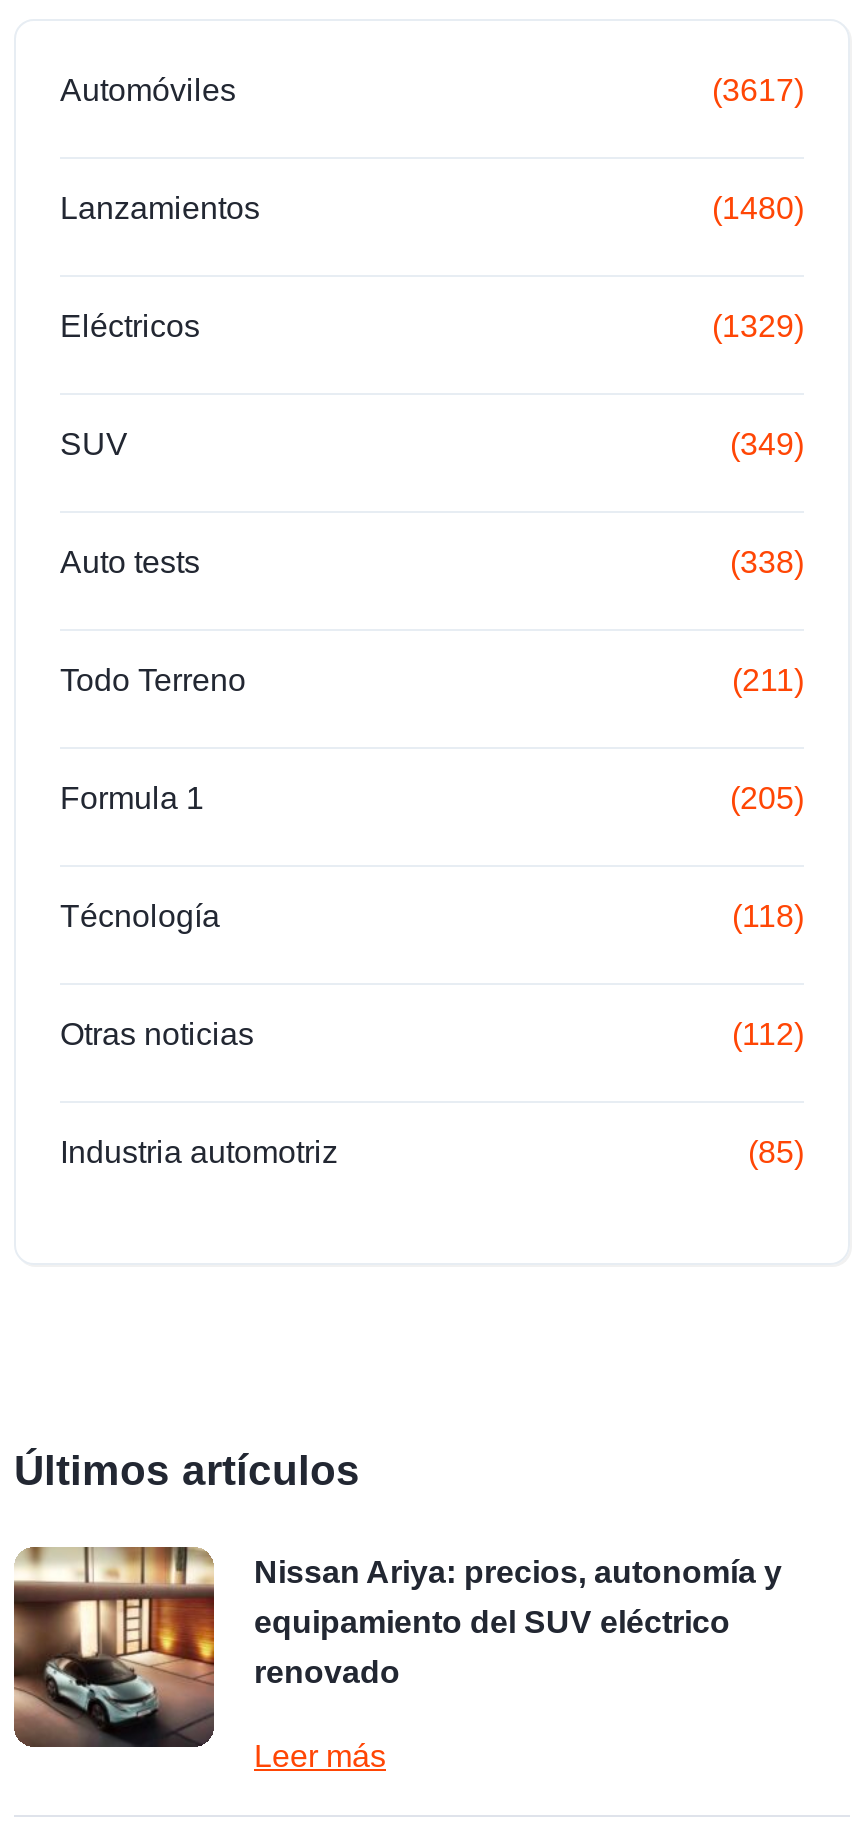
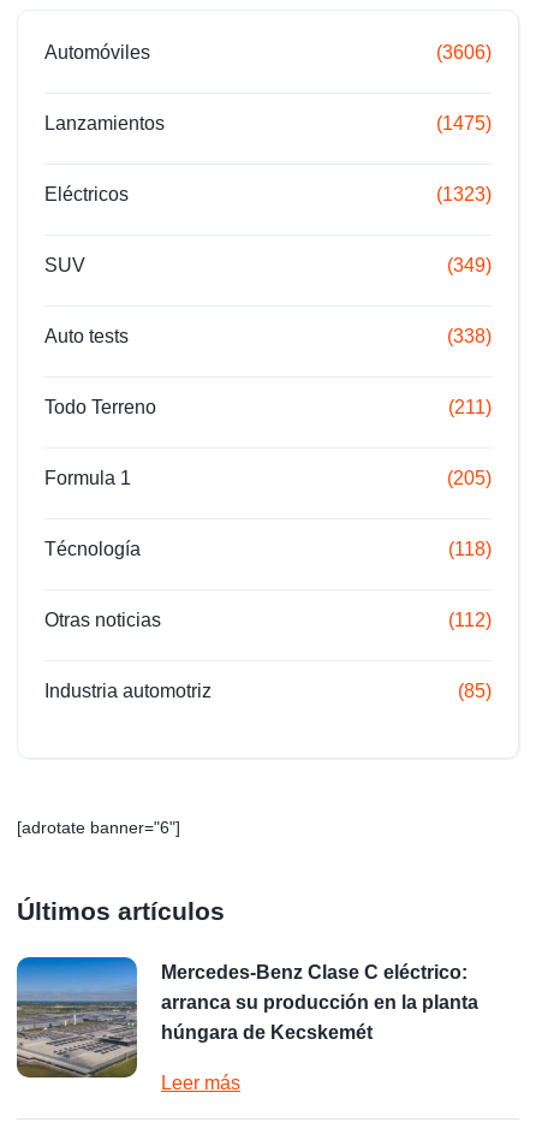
- (3617)
+ (3606)

- (1480)
+ (1475)

- (1329)
+ (1323)

+ [adrotate banner="6"]

- [image]
- Nissan Ariya: precios, autonomía y
+ [image]
+ Mercedes-Benz Clase C eléctrico:

- equipamiento del SUV eléctrico
+ arranca su producción en la planta

- renovado
+ húngara de Kecskemét
